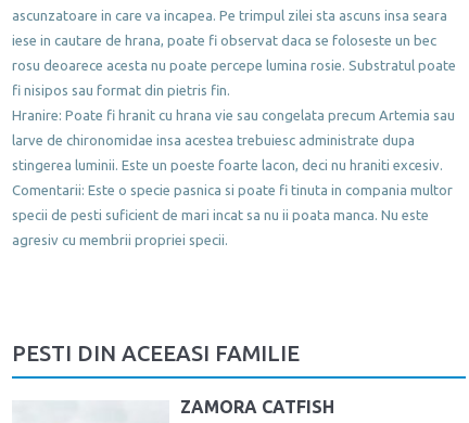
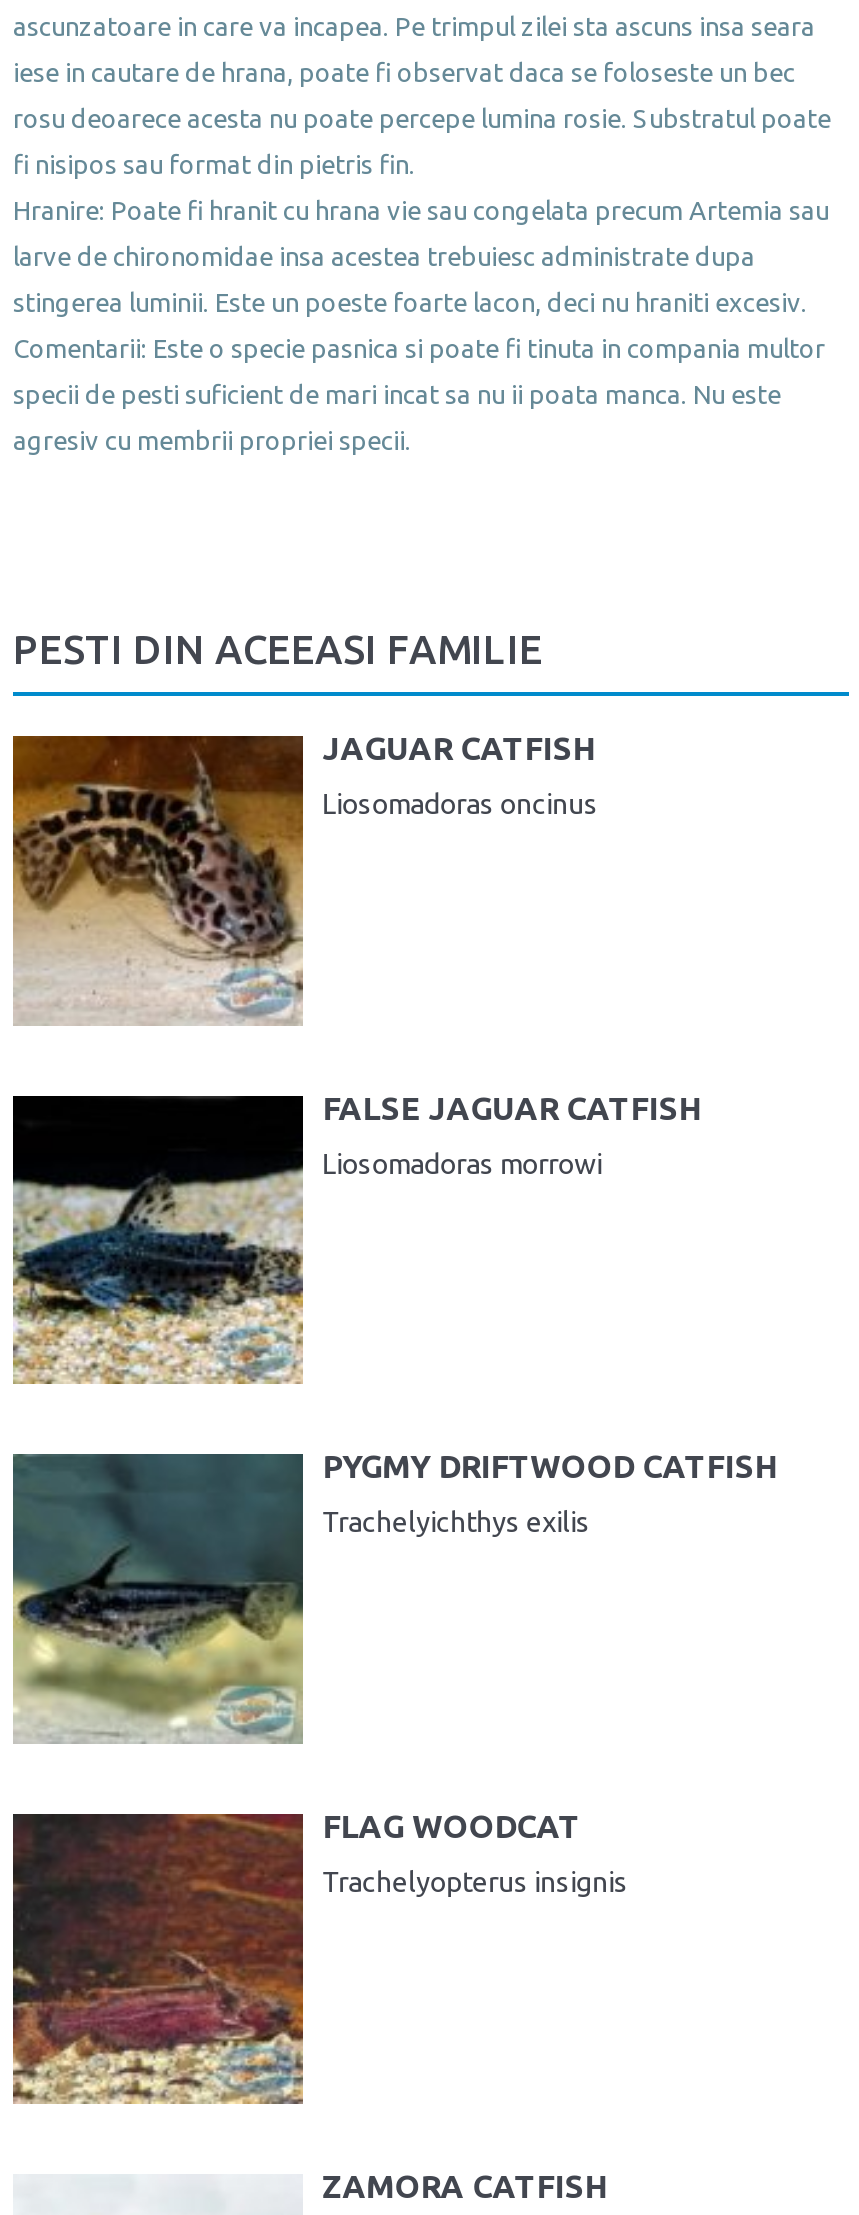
+ [image]
+ JAGUAR CATFISH
+ Liosomadoras oncinus

+ [image]
+ FALSE JAGUAR CATFISH
+ Liosomadoras morrowi

+ [image]
+ PYGMY DRIFTWOOD CATFISH
+ Trachelyichthys exilis

+ [image]
+ FLAG WOODCAT
+ Trachelyopterus insignis
